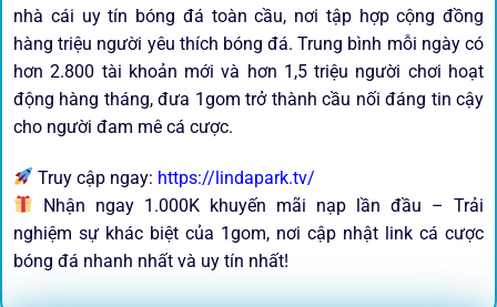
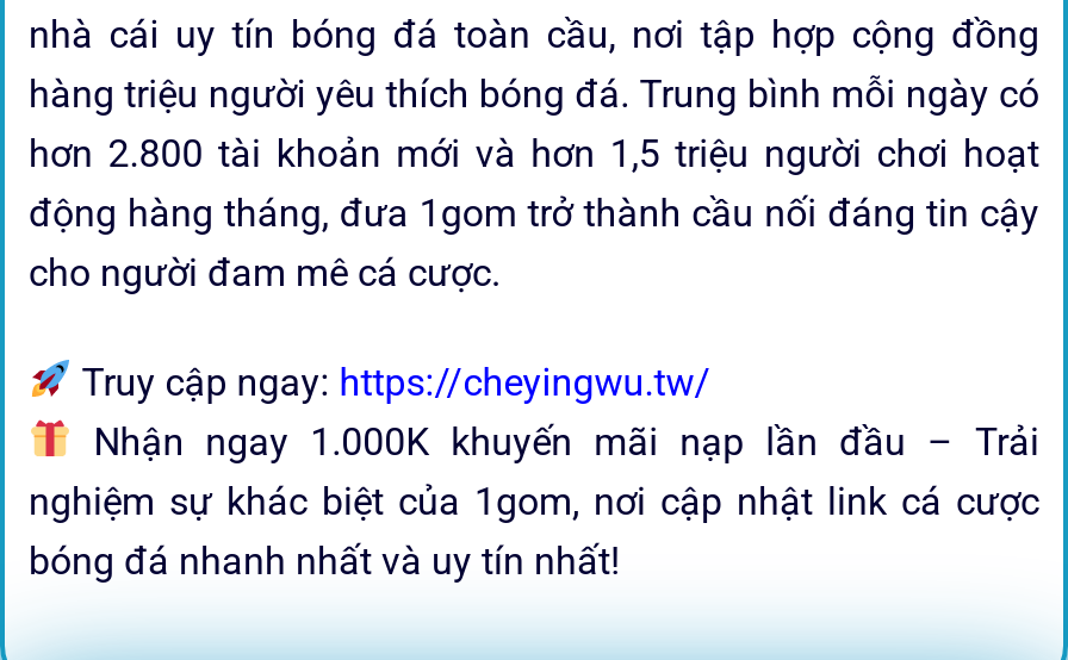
- Truy cập ngay: https://lindapark.tv/
+ Truy cập ngay: https://cheyingwu.tw/
